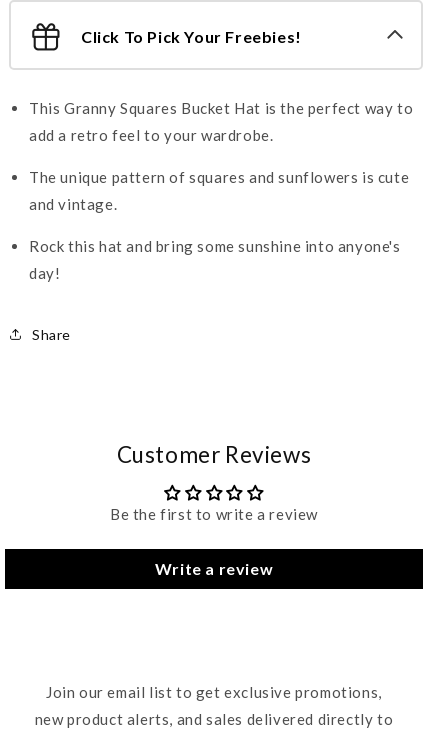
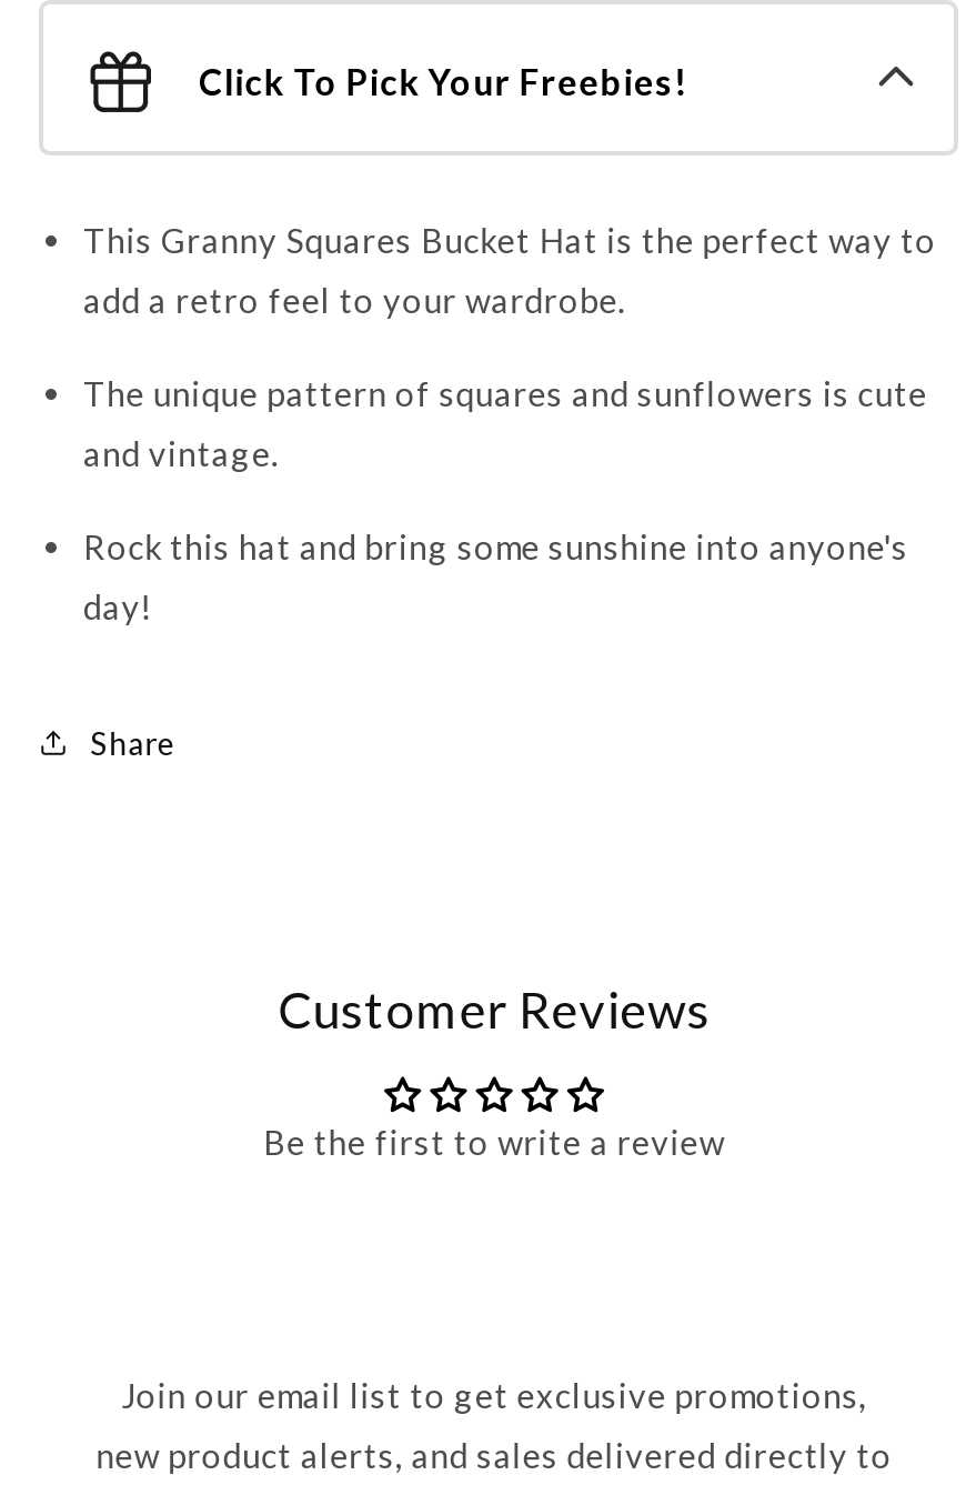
- Write a review
